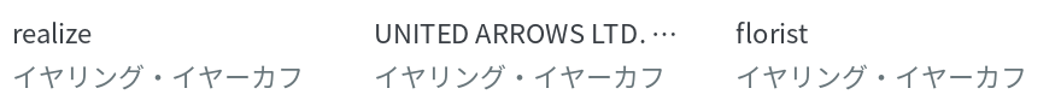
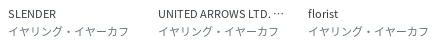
- realize
+ SLENDER
